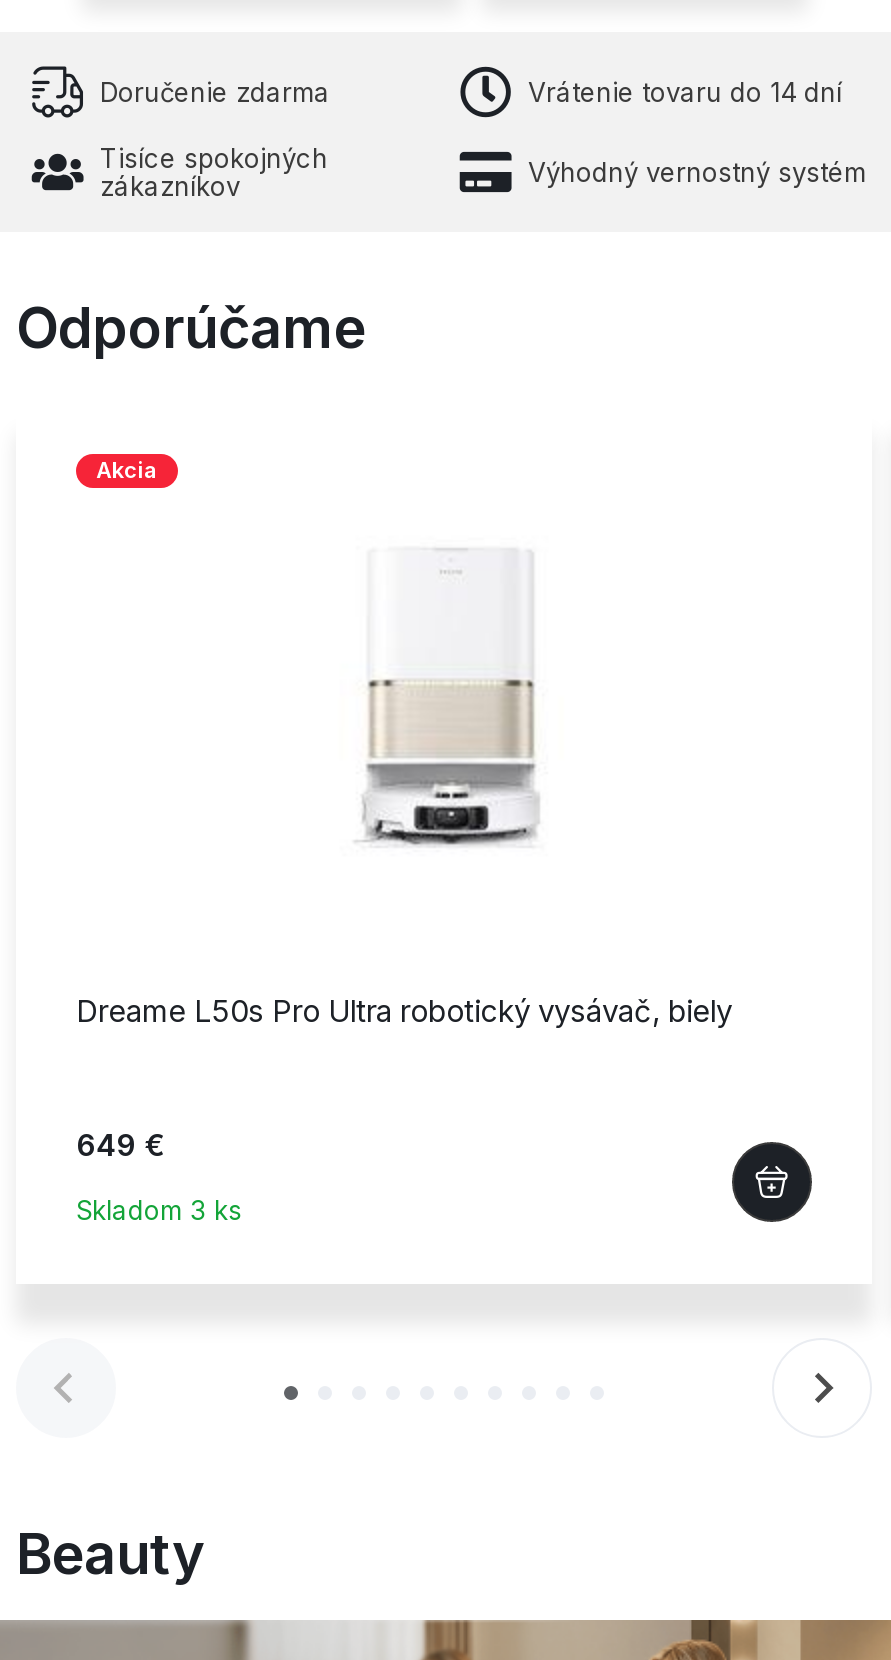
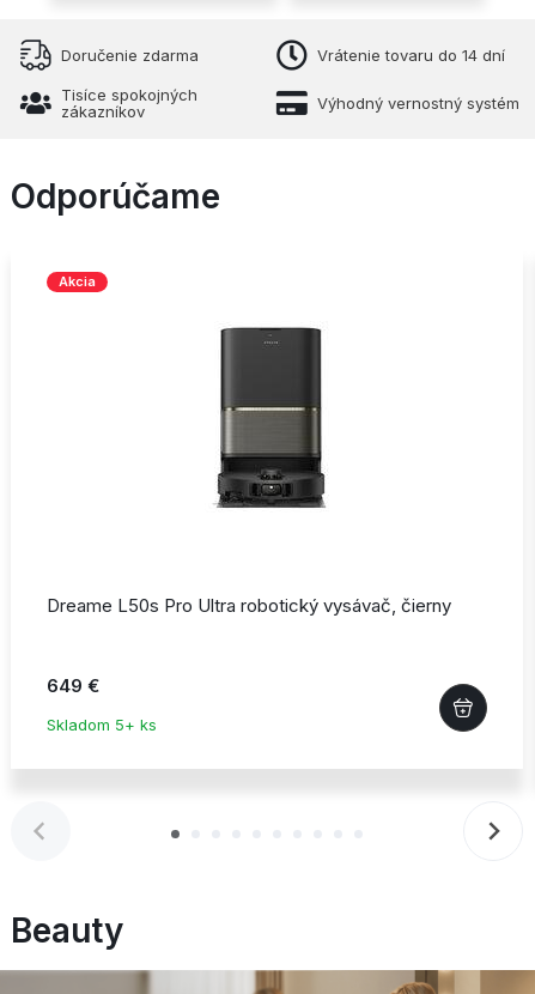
- [image]
+ [image]

- Dreame L50s Pro Ultra robotický vysávač, biely
+ Dreame L50s Pro Ultra robotický vysávač, čierny

- Skladom 3 ks
+ Skladom 5+ ks
